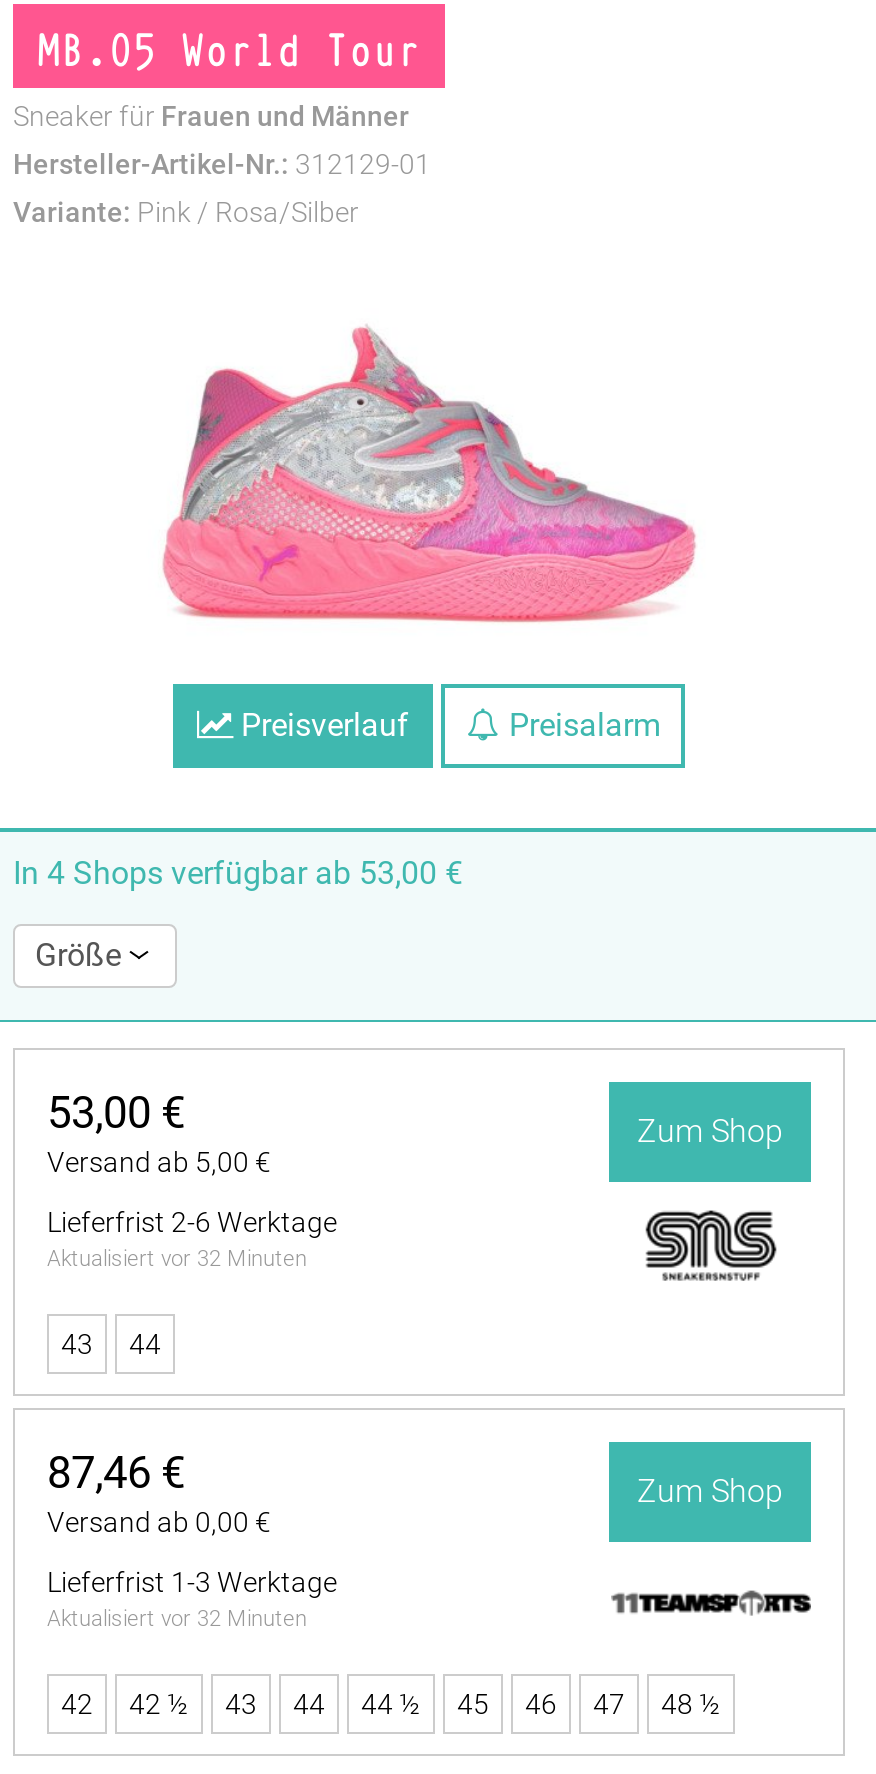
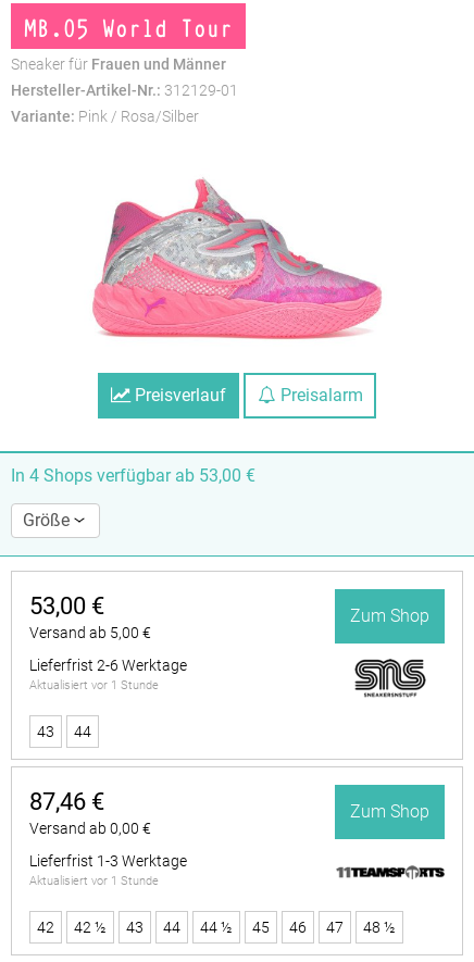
- Aktualisiert vor 32 Minuten
+ Aktualisiert vor 1 Stunde

- Aktualisiert vor 32 Minuten
+ Aktualisiert vor 1 Stunde
